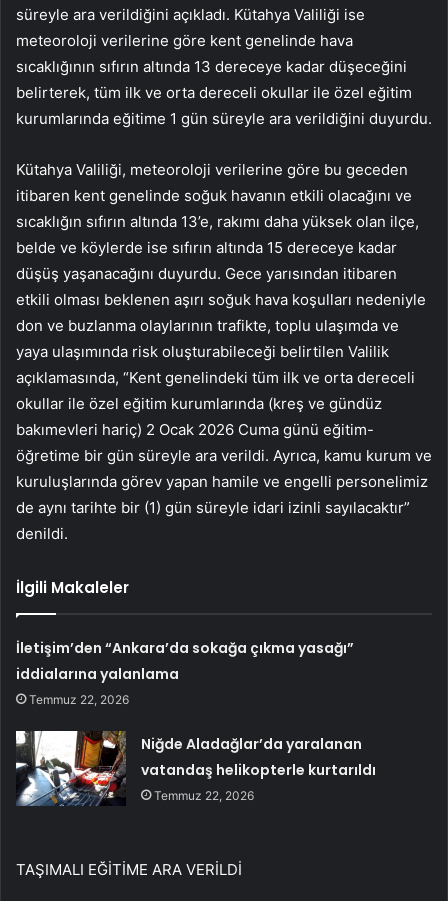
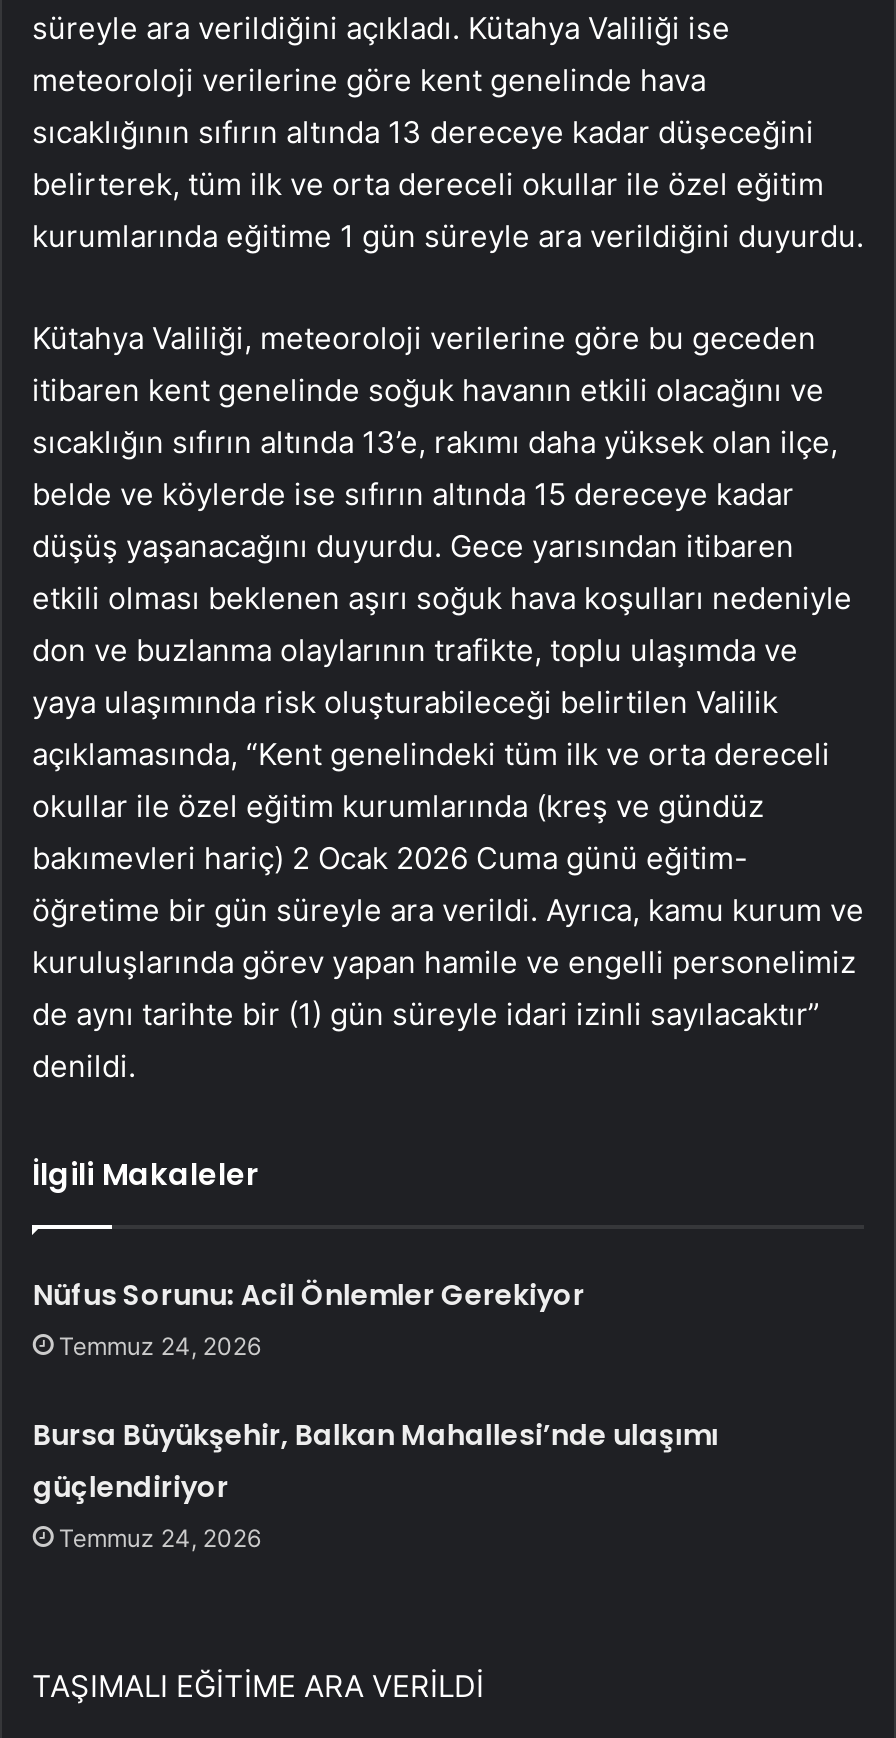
- İletişim’den “Ankara’da sokağa çıkma yasağı”
- iddialarına yalanlama
- Temmuz 22, 2026
+ Nüfus Sorunu: Acil Önlemler Gerekiyor
+ Temmuz 24, 2026

- Niğde Aladağlar’da yaralanan
- vatandaş helikopterle kurtarıldı
- Temmuz 22, 2026
+ Bursa Büyükşehir, Balkan Mahallesi’nde ulaşımı
+ güçlendiriyor
+ Temmuz 24, 2026
